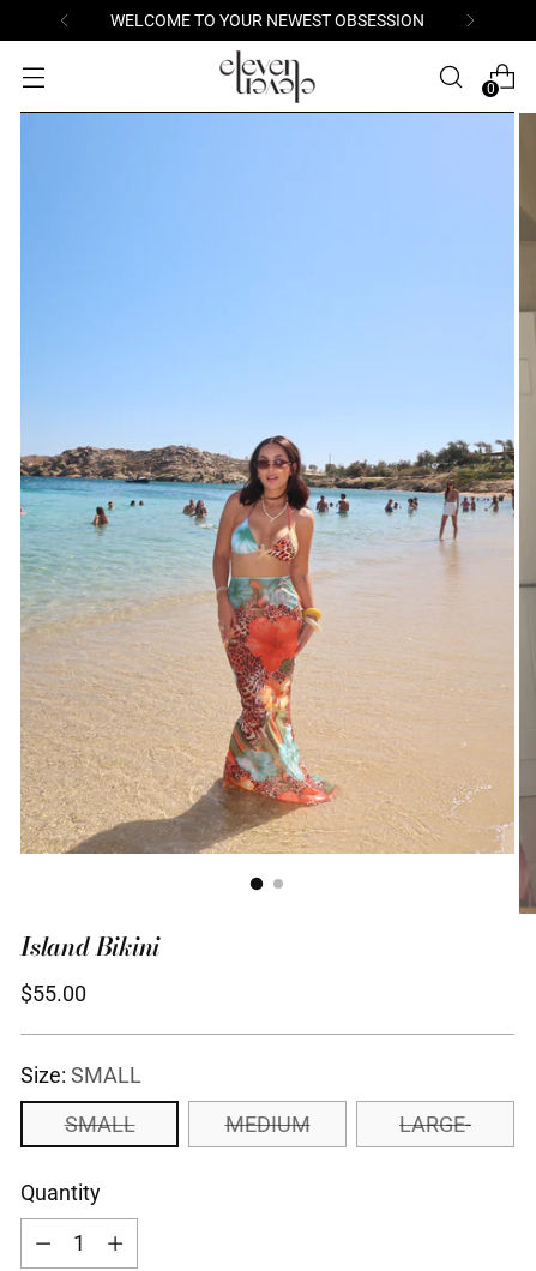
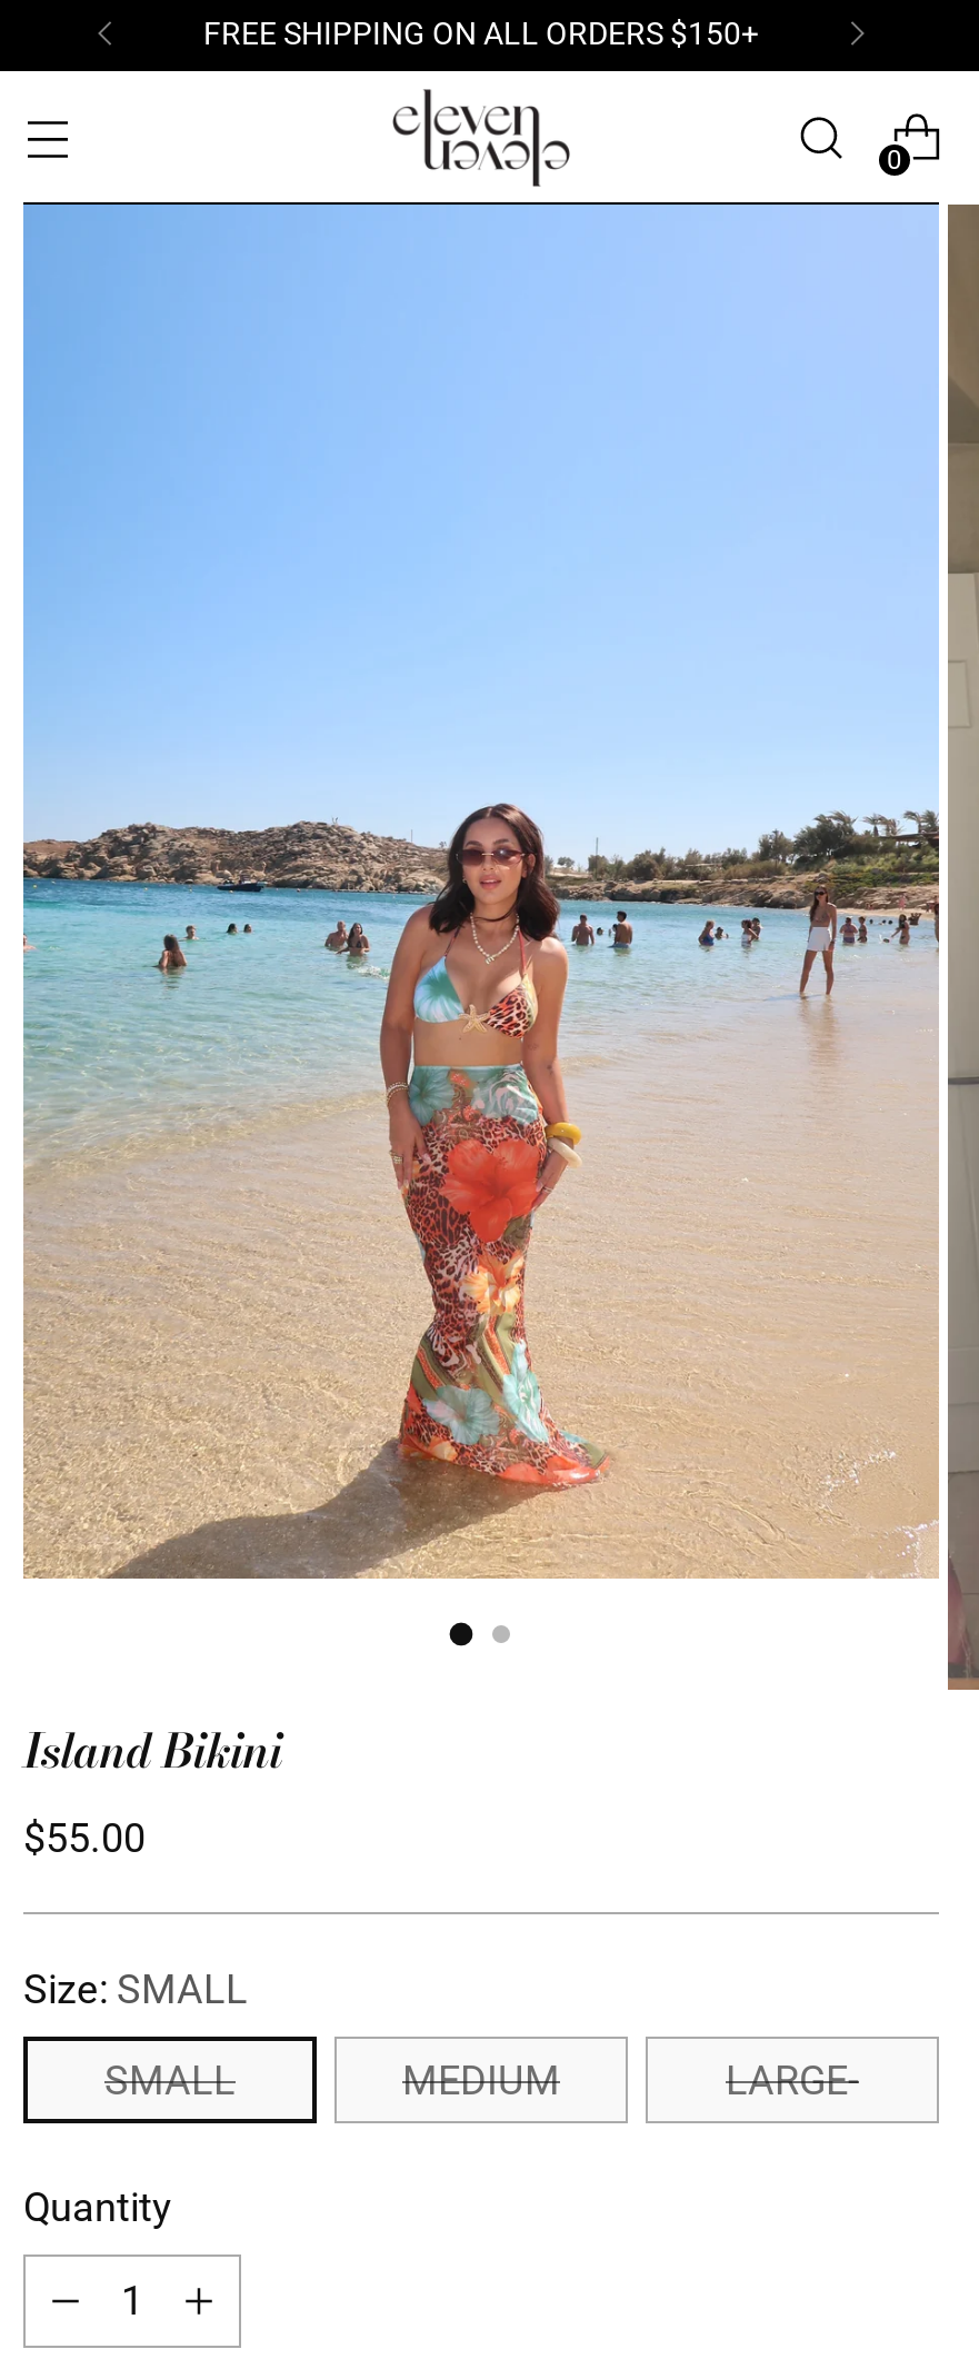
- WELCOME TO YOUR NEWEST OBSESSION
+ FREE SHIPPING ON ALL ORDERS $150+
